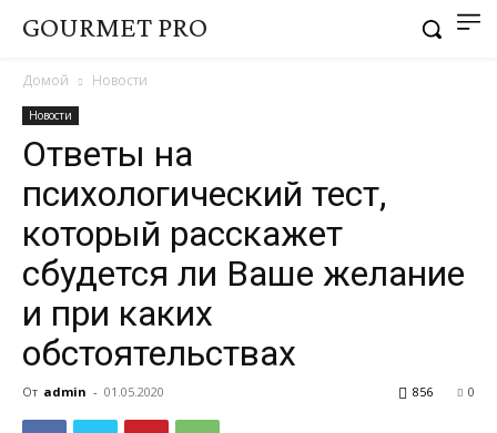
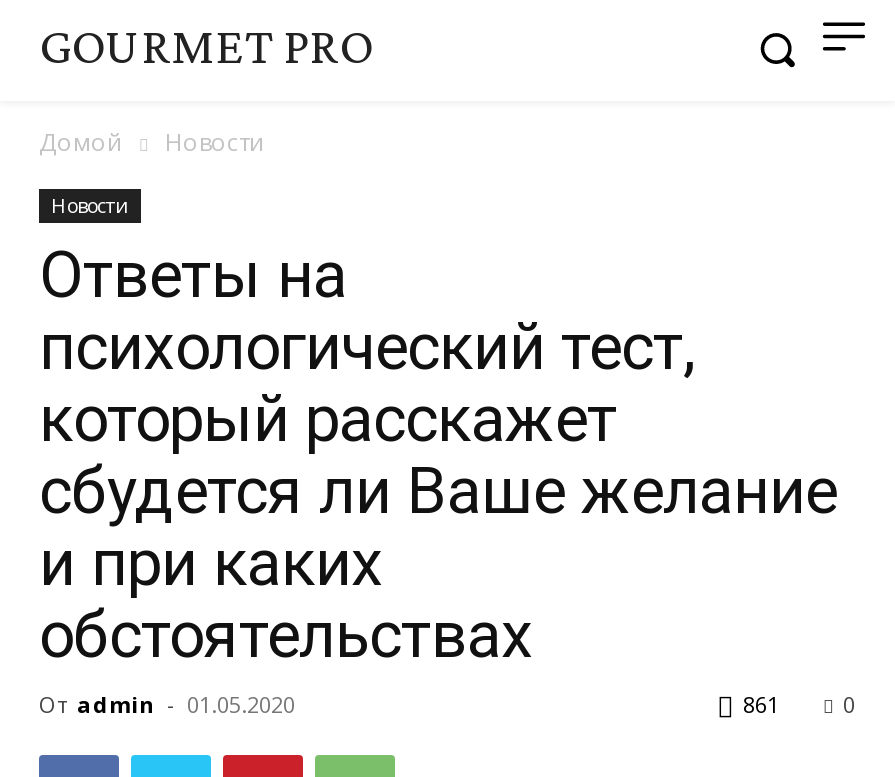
- 856
+ 861
